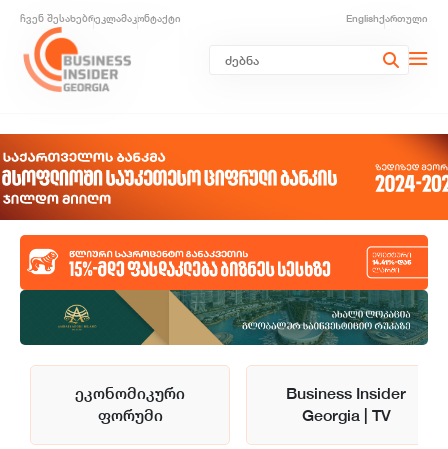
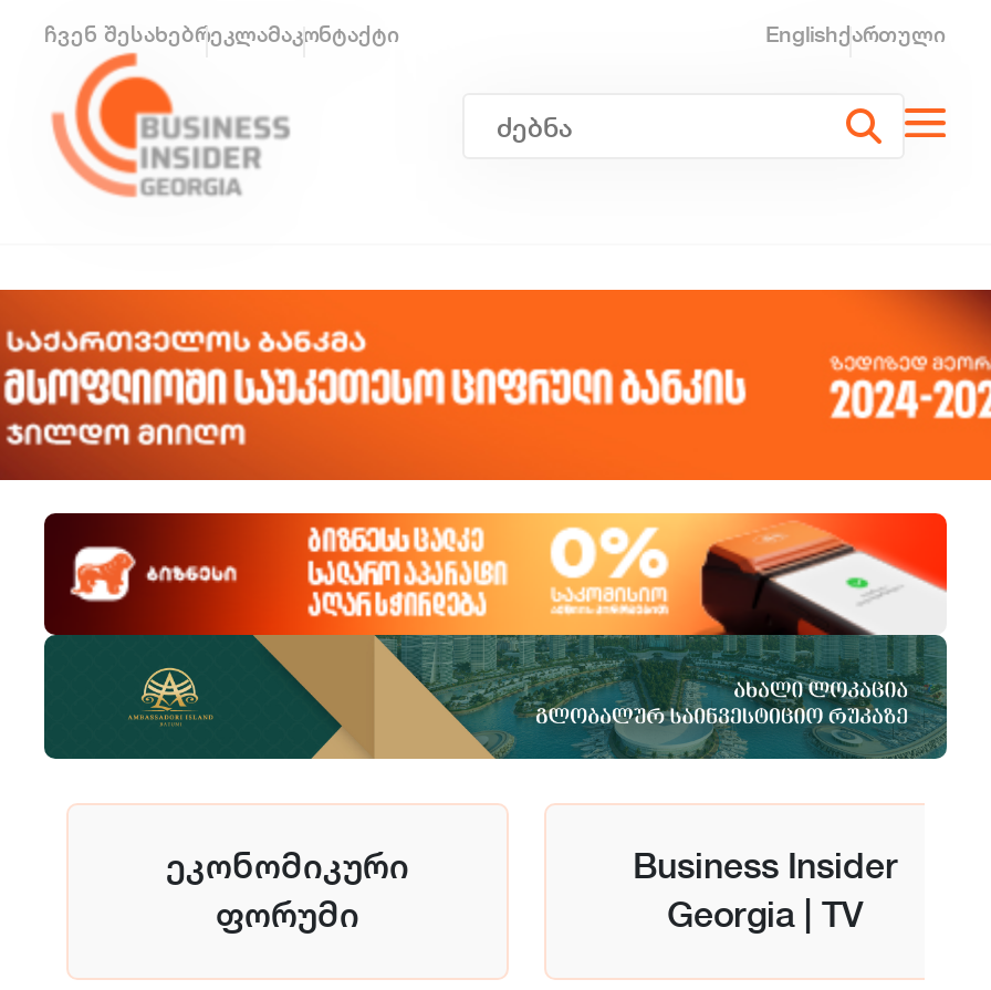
- [image]
+ [image]
